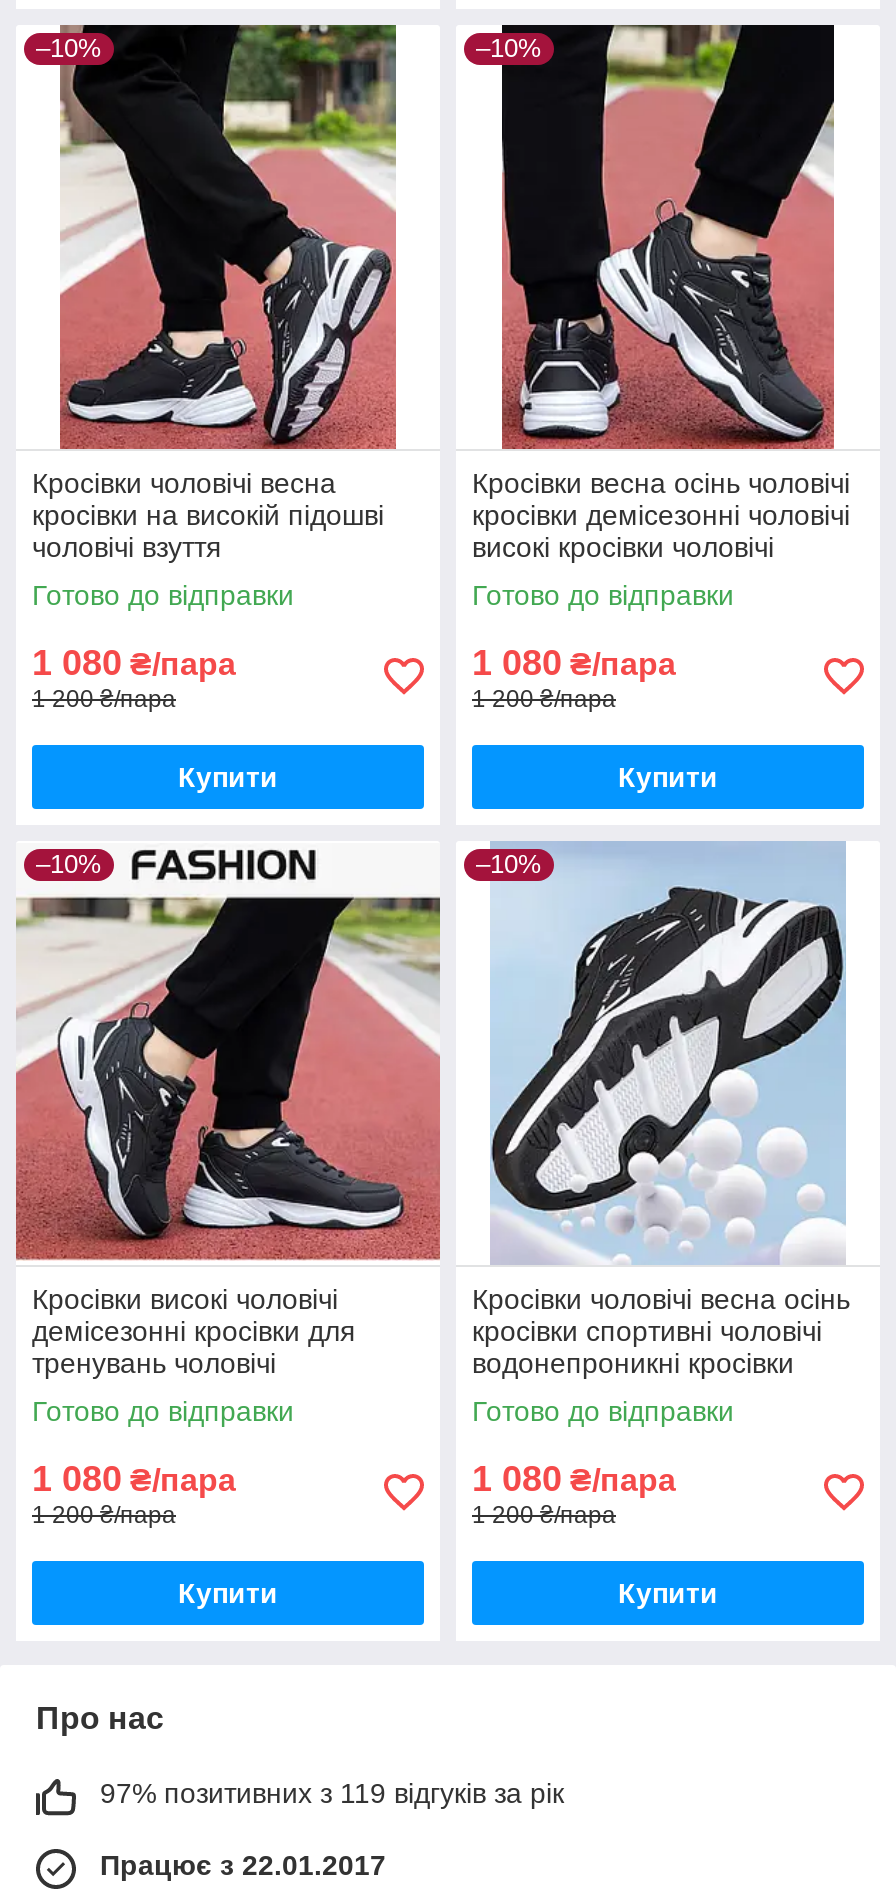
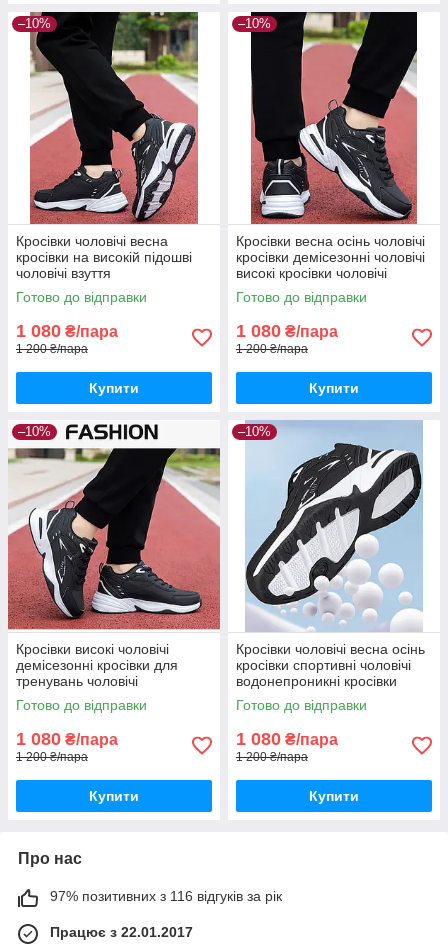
- 97% позитивних з 119 відгуків за рік
+ 97% позитивних з 116 відгуків за рік
